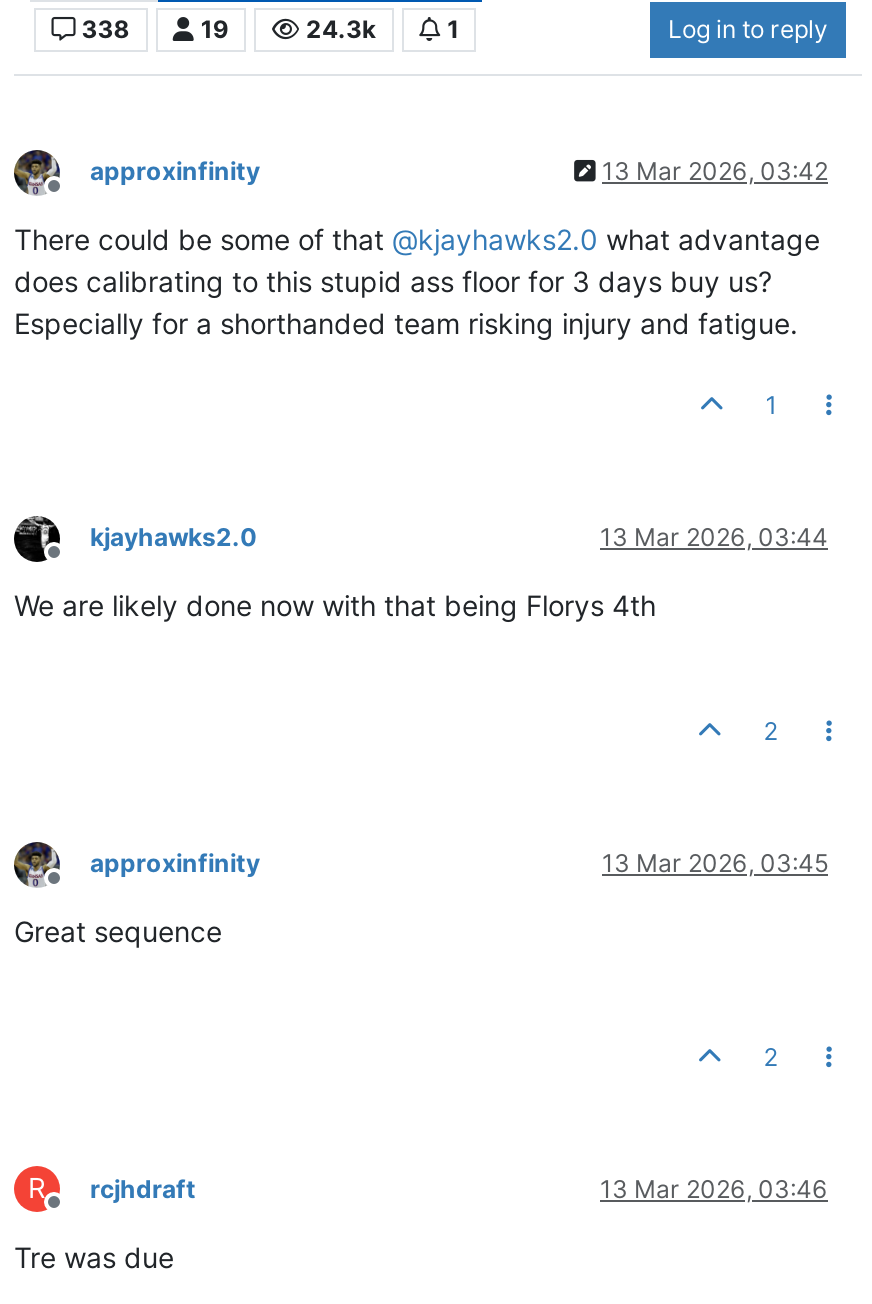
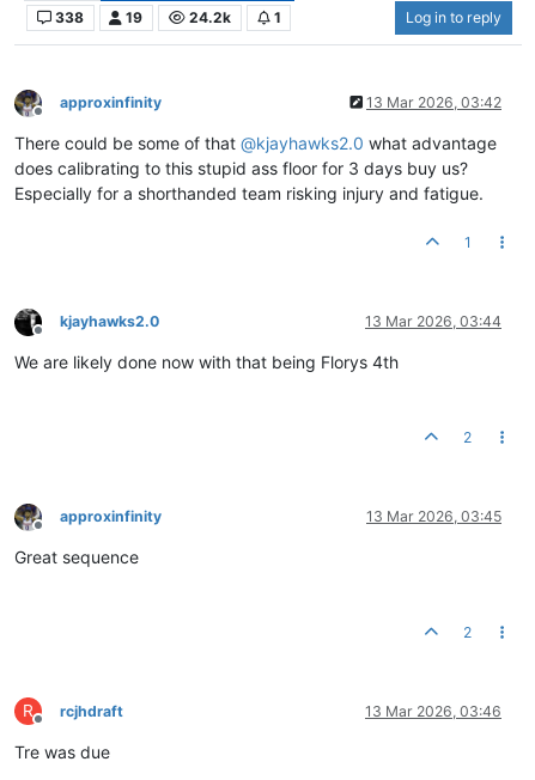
- 24.3k
+ 24.2k
